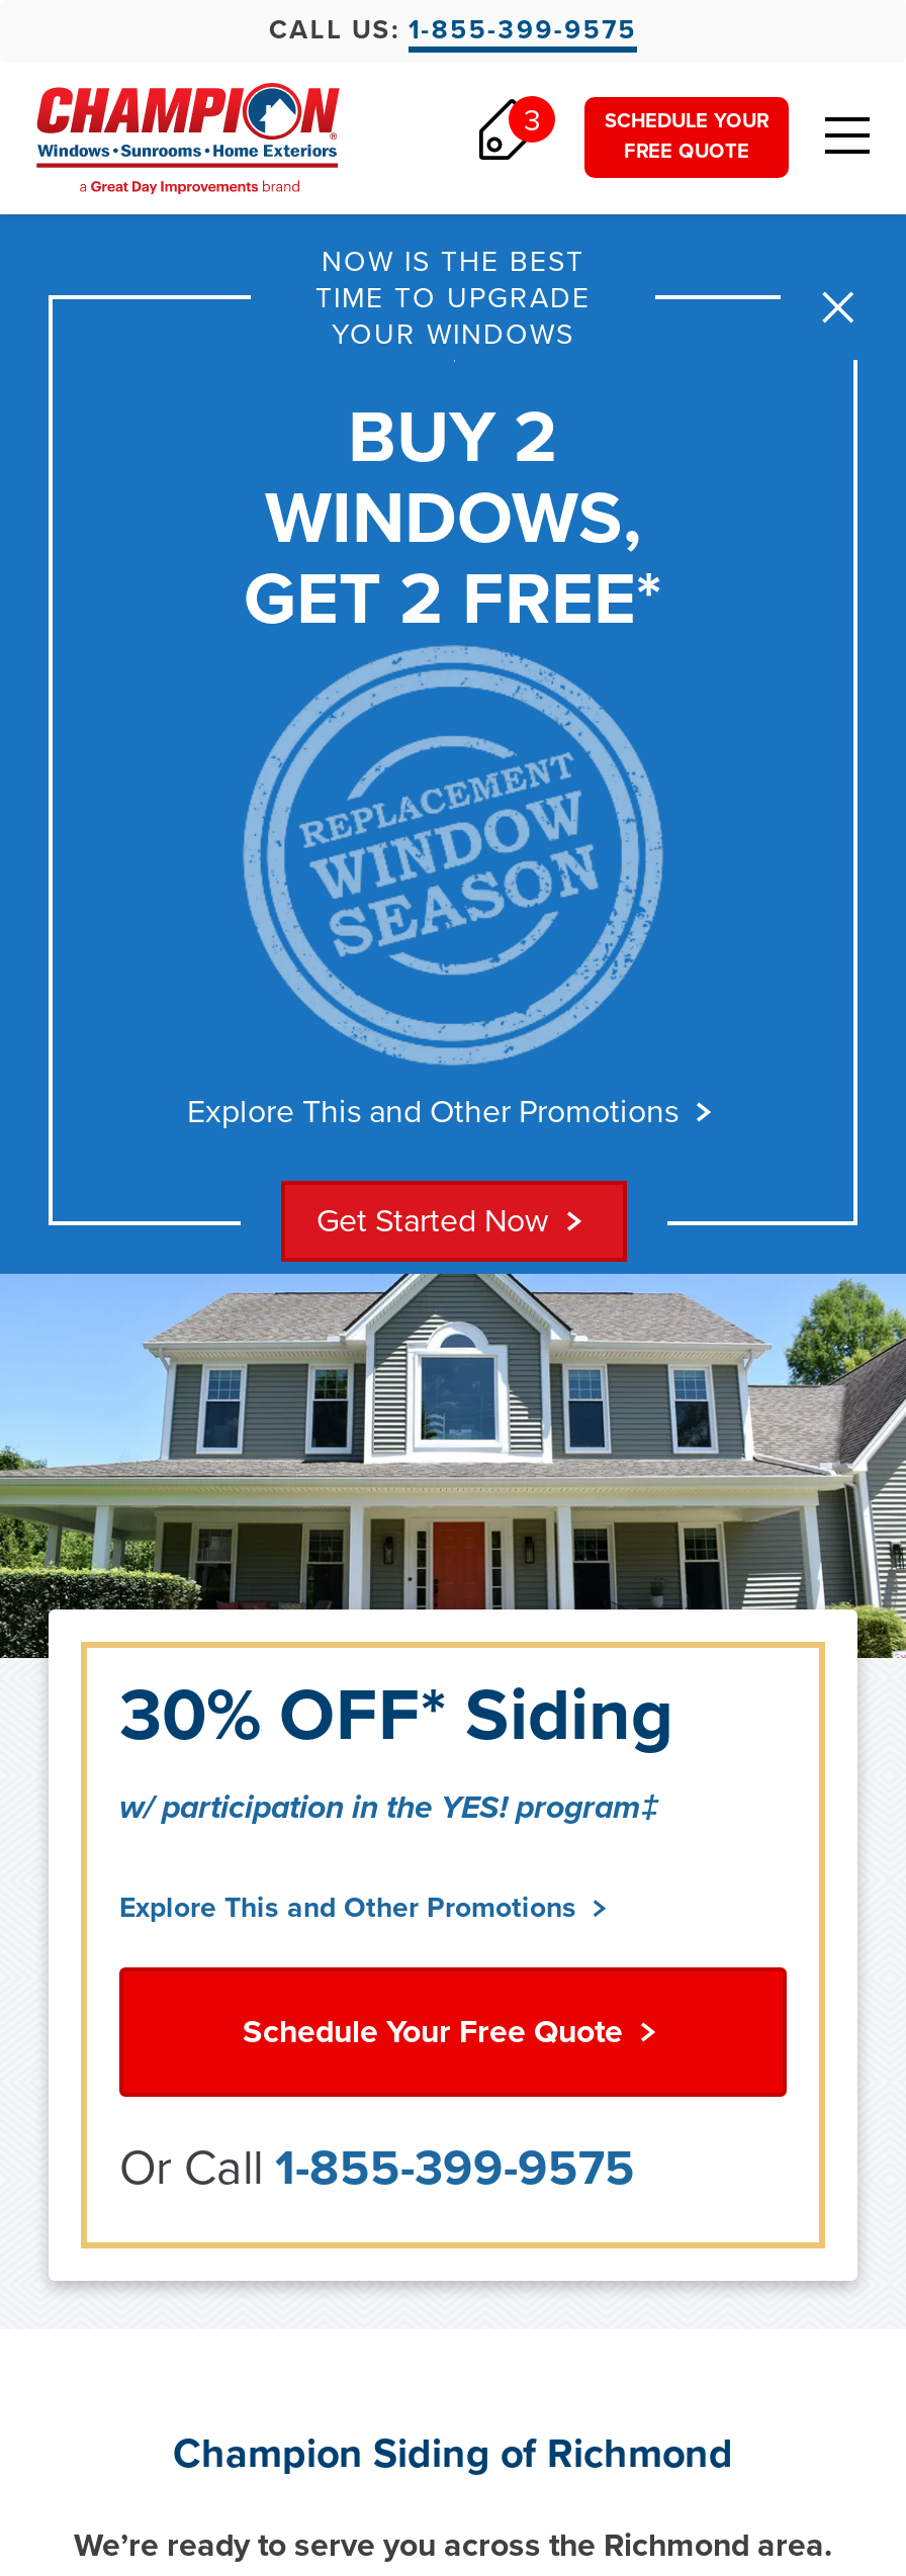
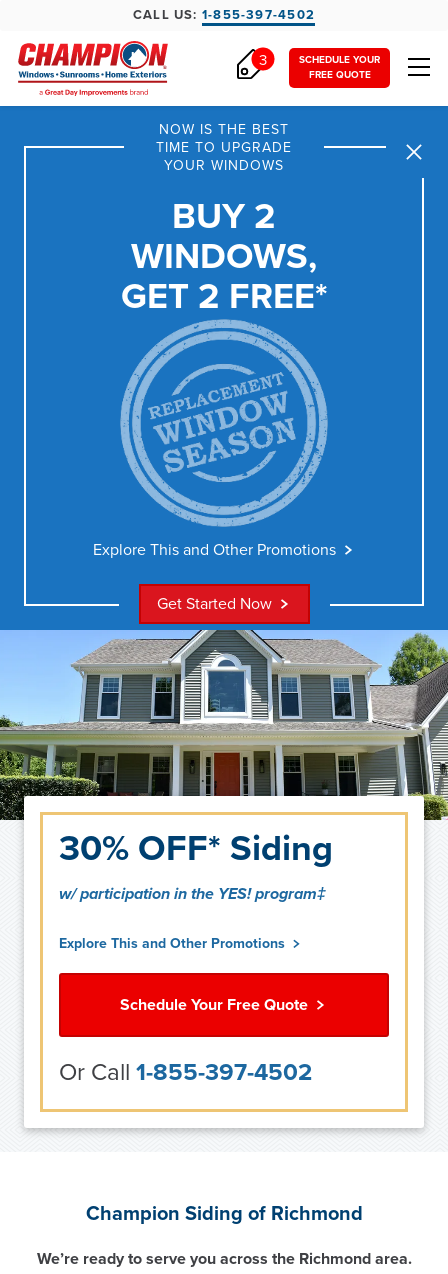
- CALL US: 1-855-399-9575
+ CALL US: 1-855-397-4502

- Or Call 1-855-399-9575
+ Or Call 1-855-397-4502
